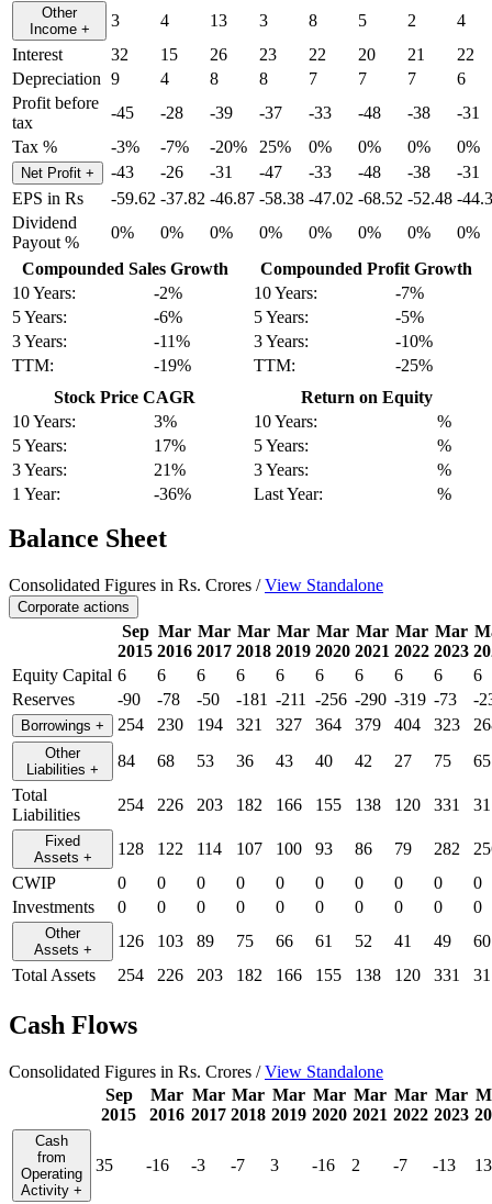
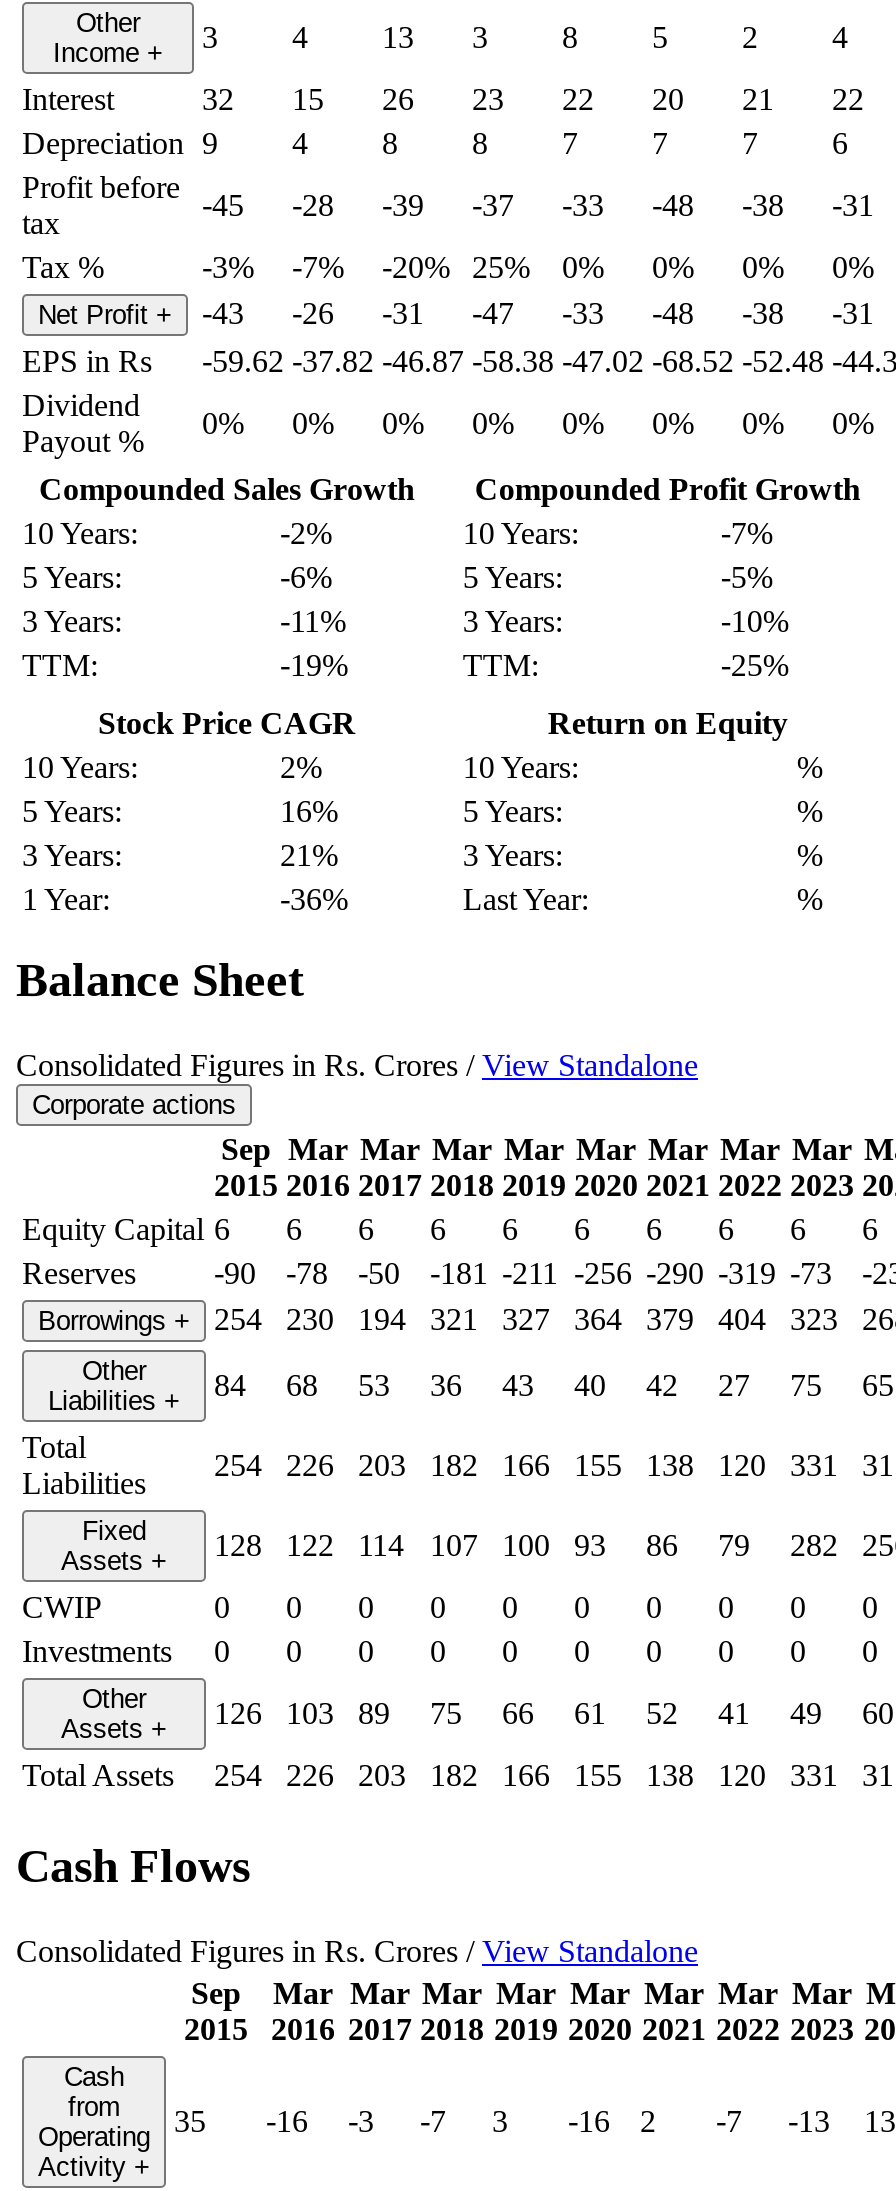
- 3%
+ 2%

- 17%
+ 16%
